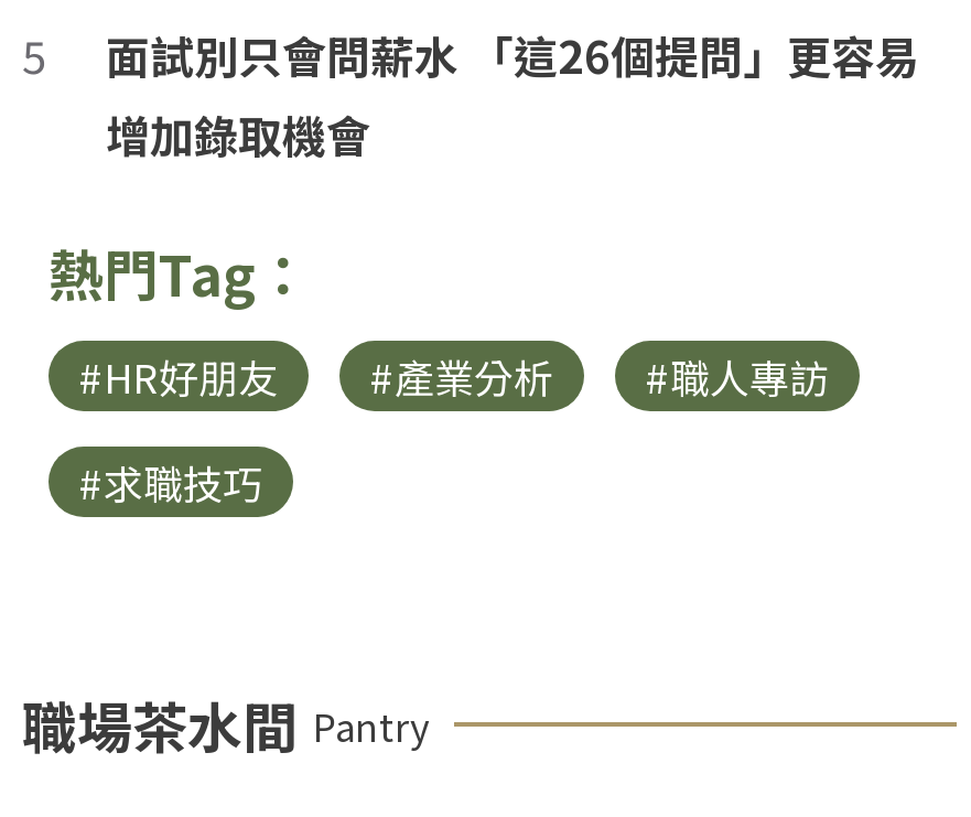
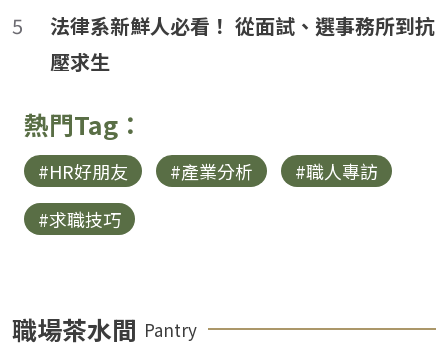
- 面試別只會問薪水 「這26個提問」更容易
- 增加錄取機會
+ 法律系新鮮人必看！ 從面試、選事務所到抗
+ 壓求生
